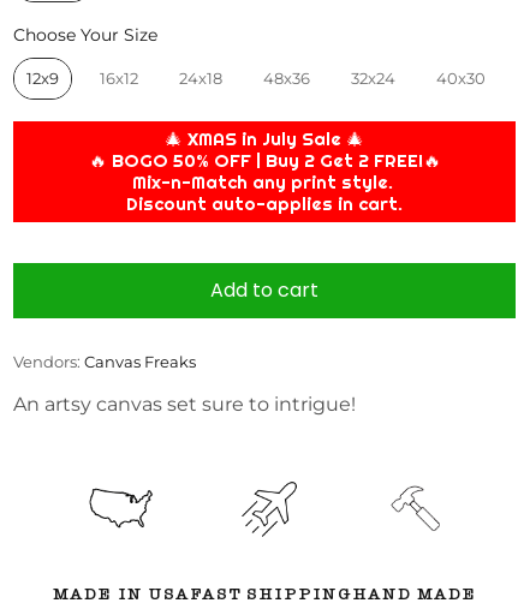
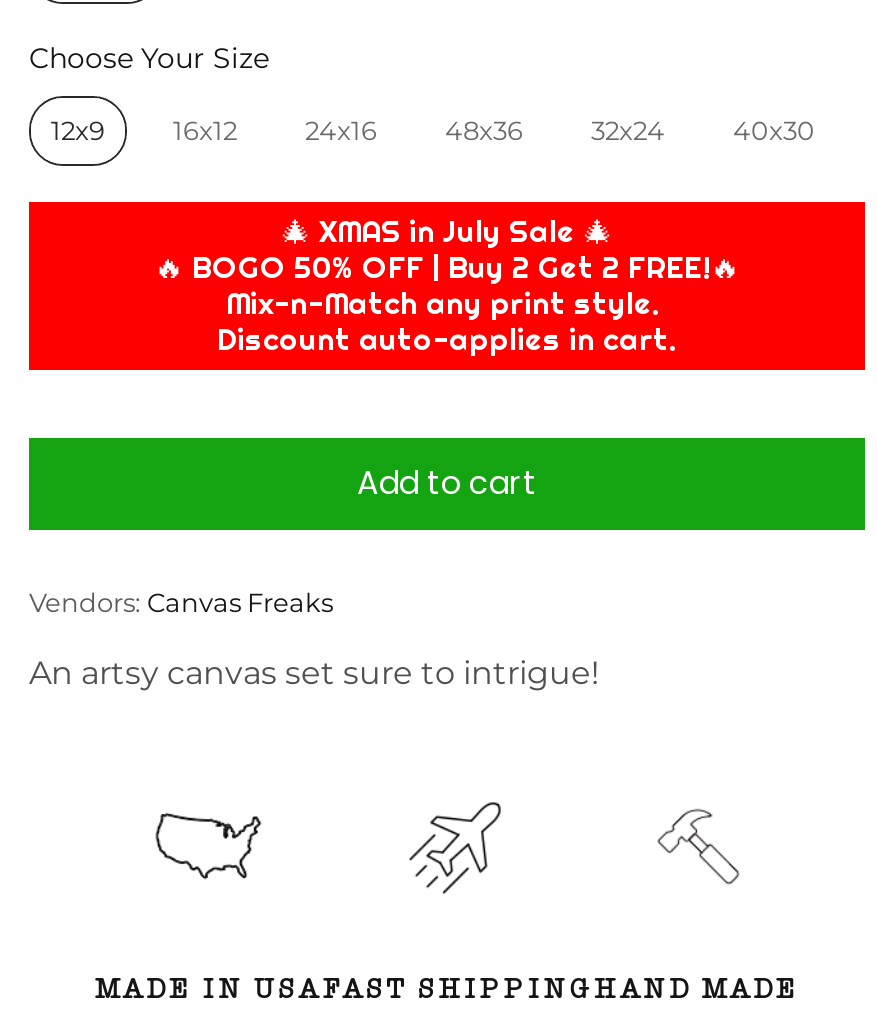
- 24x18
+ 24x16
